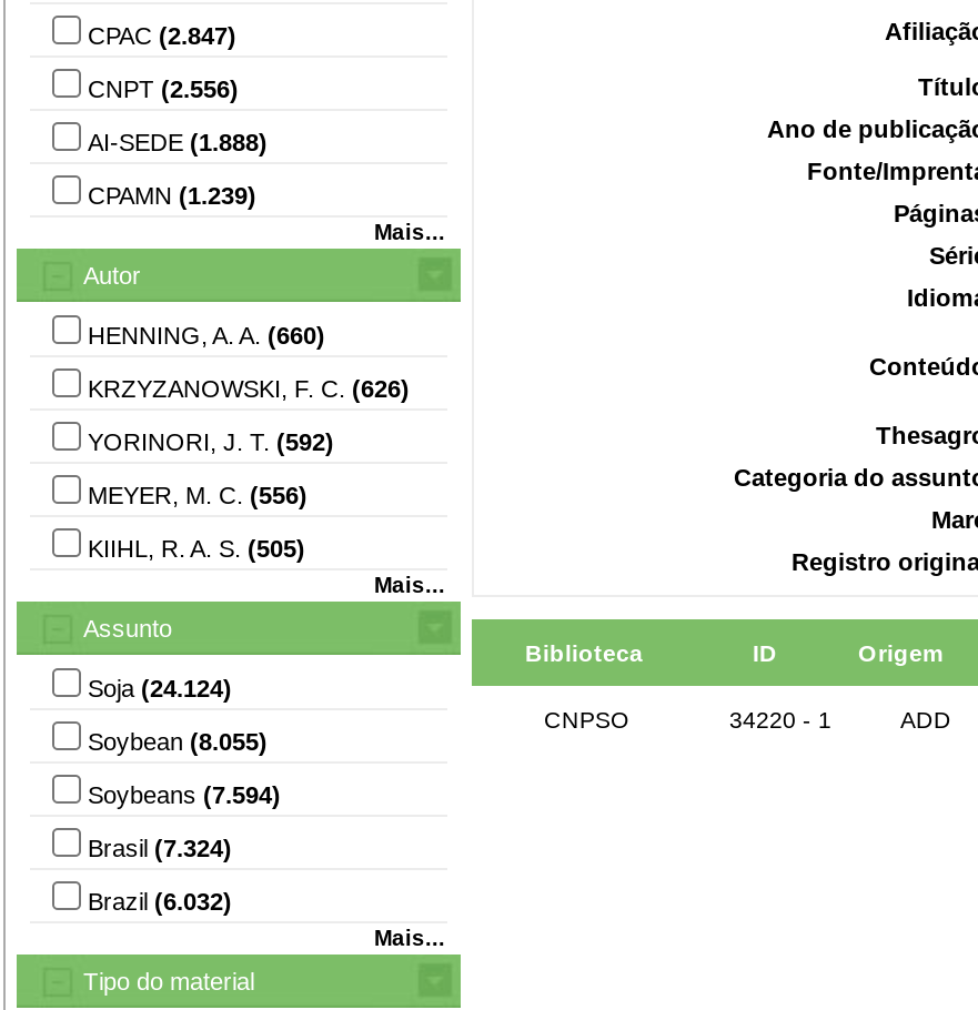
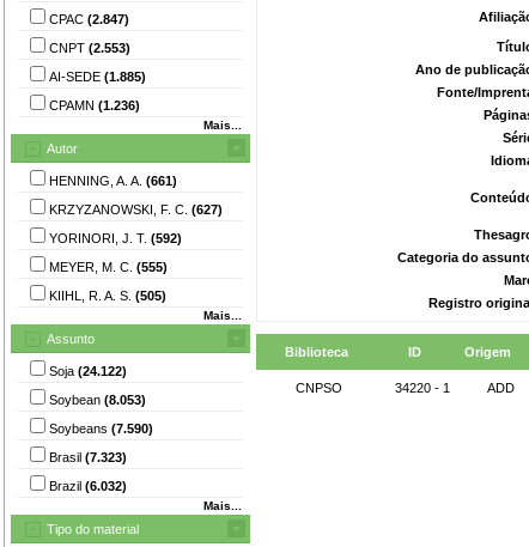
- CNPT (2.556)
+ CNPT (2.553)

- AI-SEDE (1.888)
+ AI-SEDE (1.885)

- CPAMN (1.239)
+ CPAMN (1.236)

- HENNING, A. A. (660)
+ HENNING, A. A. (661)

- KRZYZANOWSKI, F. C. (626)
+ KRZYZANOWSKI, F. C. (627)

- MEYER, M. C. (556)
+ MEYER, M. C. (555)

- Soja (24.124)
+ Soja (24.122)

- Soybean (8.055)
+ Soybean (8.053)

- Soybeans (7.594)
+ Soybeans (7.590)

- Brasil (7.324)
+ Brasil (7.323)
